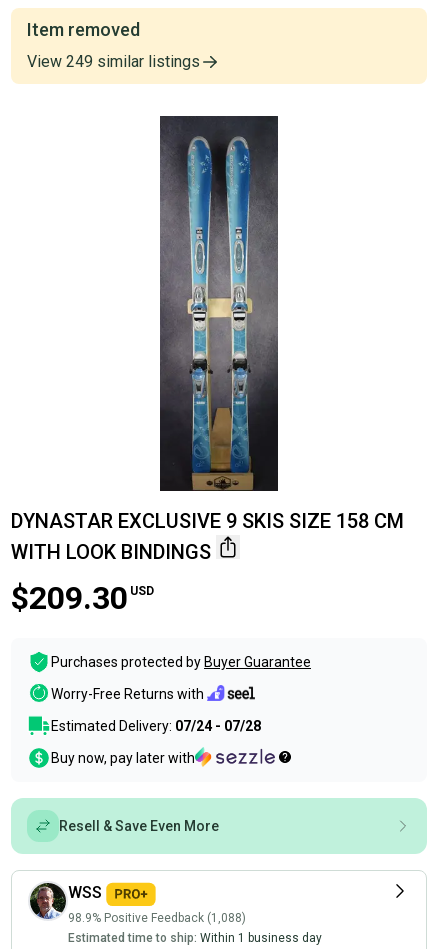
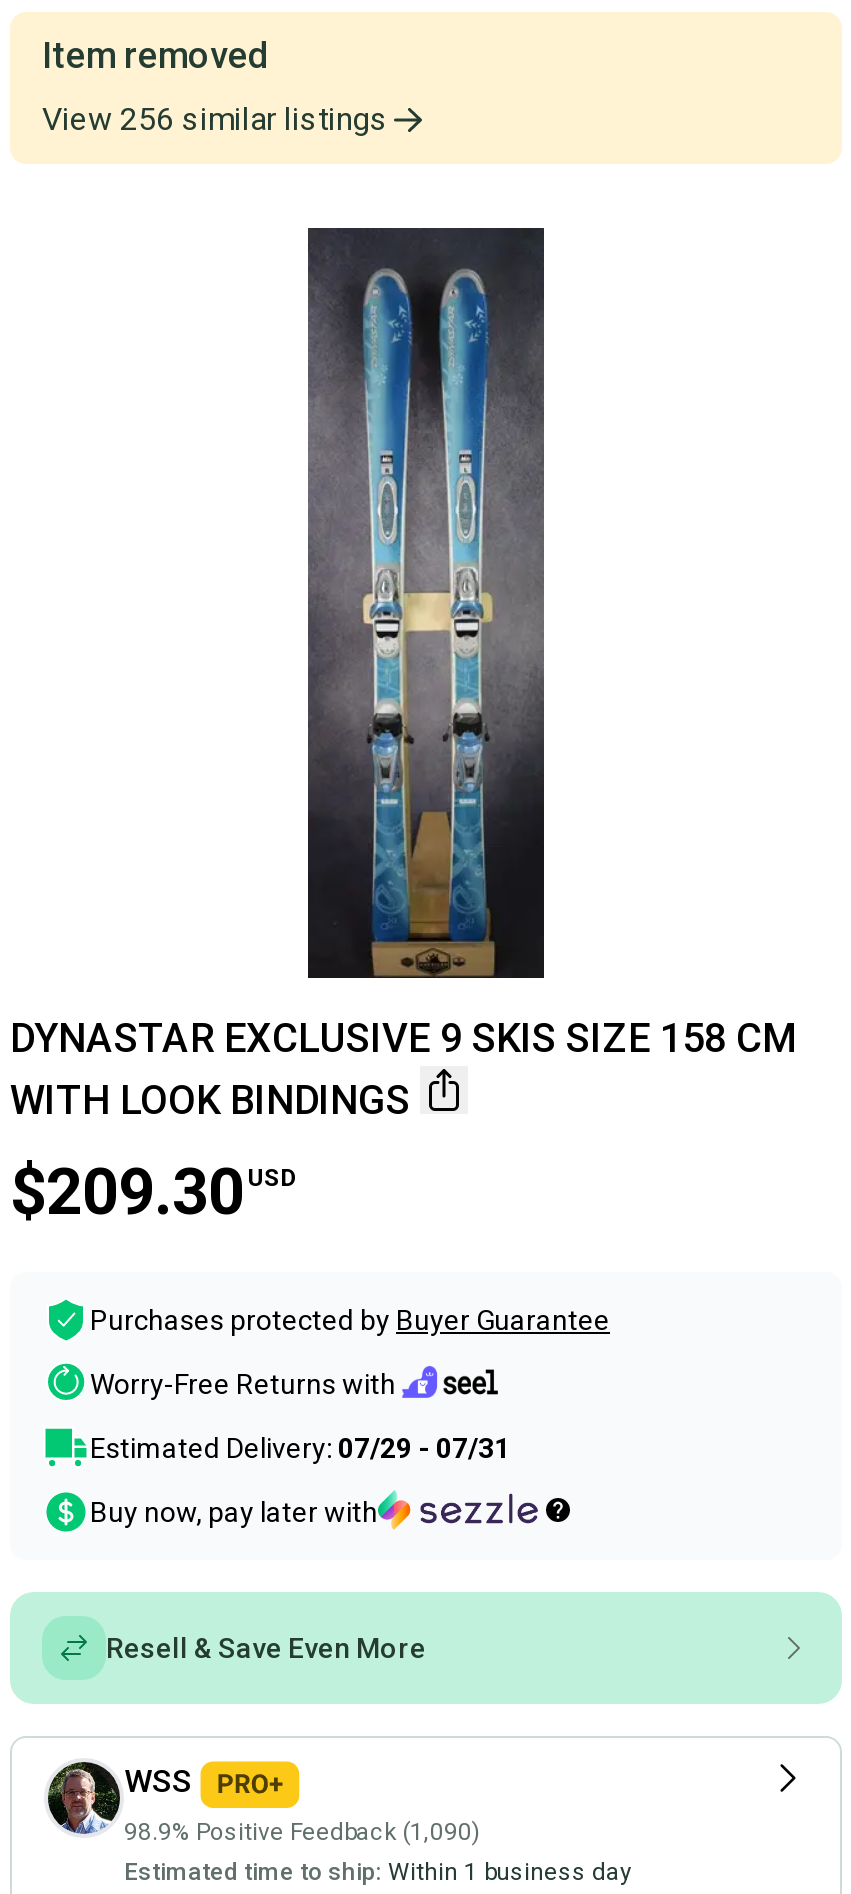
- View 249 similar listings
+ View 256 similar listings

- Estimated Delivery: 07/24 - 07/28
+ Estimated Delivery: 07/29 - 07/31

- 98.9% Positive Feedback (1,088)
+ 98.9% Positive Feedback (1,090)
